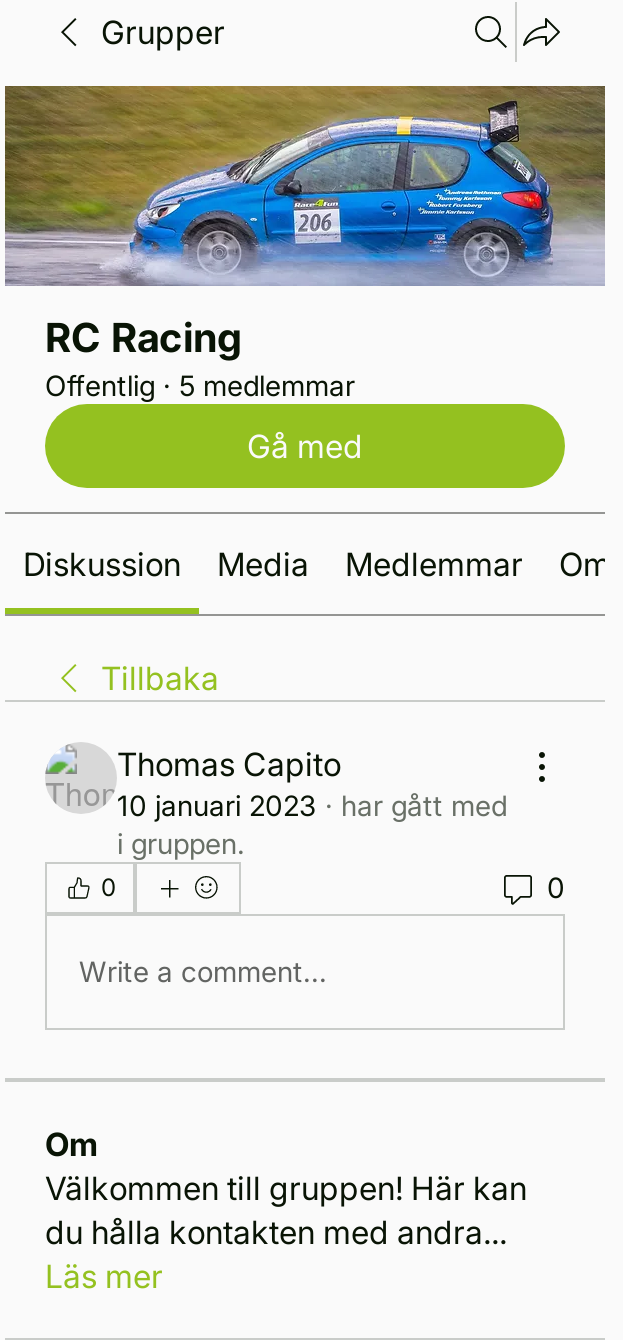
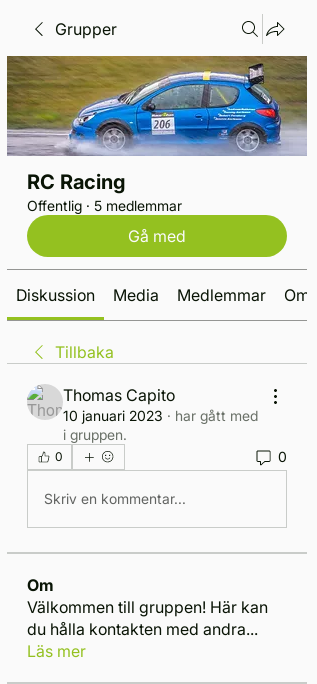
- Write a comment...
+ Skriv en kommentar...
